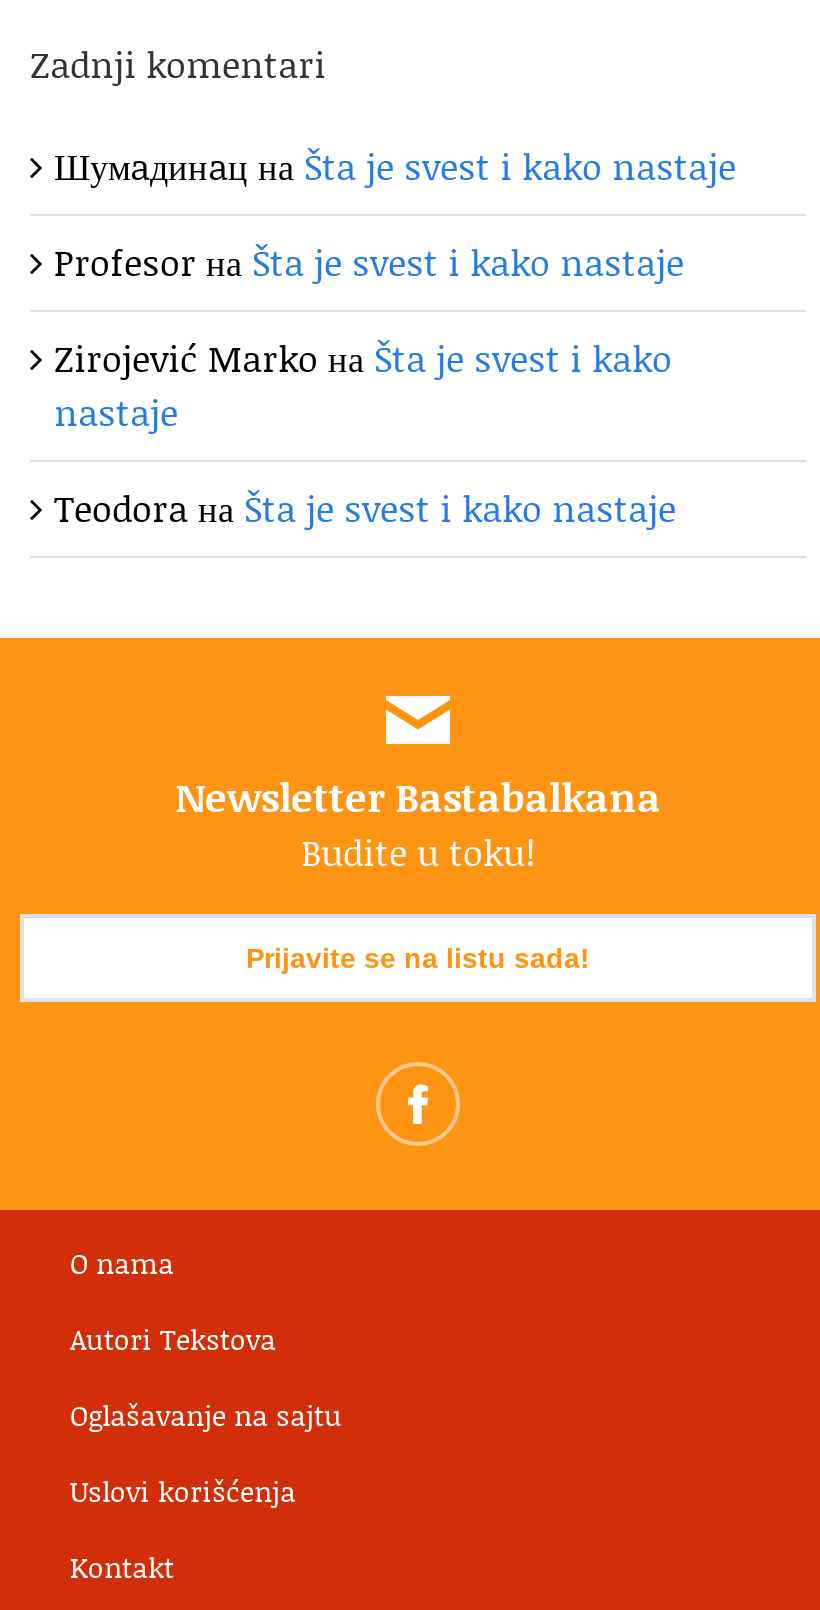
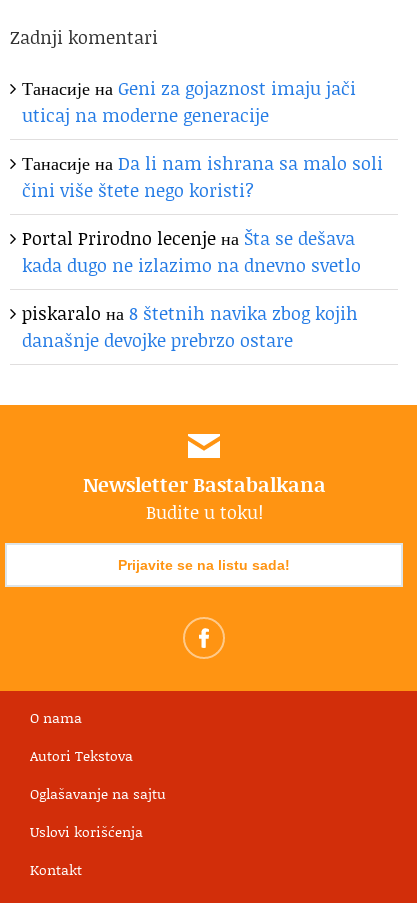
- Шумaдинaц на Šta je svest i kako nastaje
+ Танасије на Geni za gojaznost imaju jači
+ uticaj na moderne generacije

- Profesor на Šta je svest i kako nastaje
+ Танасије на Da li nam ishrana sa malo soli
+ čini više štete nego koristi?

- Zirojević Marko на Šta je svest i kako
- nastaje
+ Portal Prirodno lecenje на Šta se dešava
+ kada dugo ne izlazimo na dnevno svetlo

- Teodora на Šta je svest i kako nastaje
+ piskaralo на 8 štetnih navika zbog kojih
+ današnje devojke prebrzo ostare
